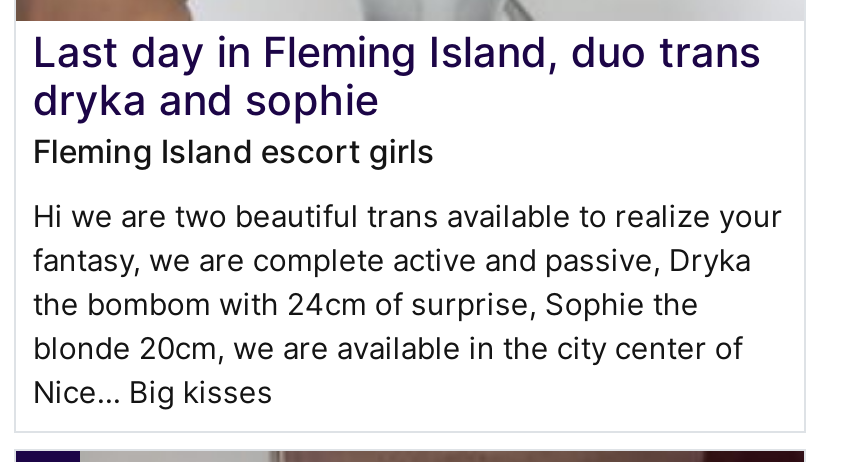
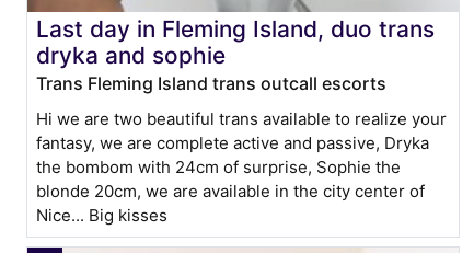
- Fleming Island escort girls
+ Trans Fleming Island trans outcall escorts
